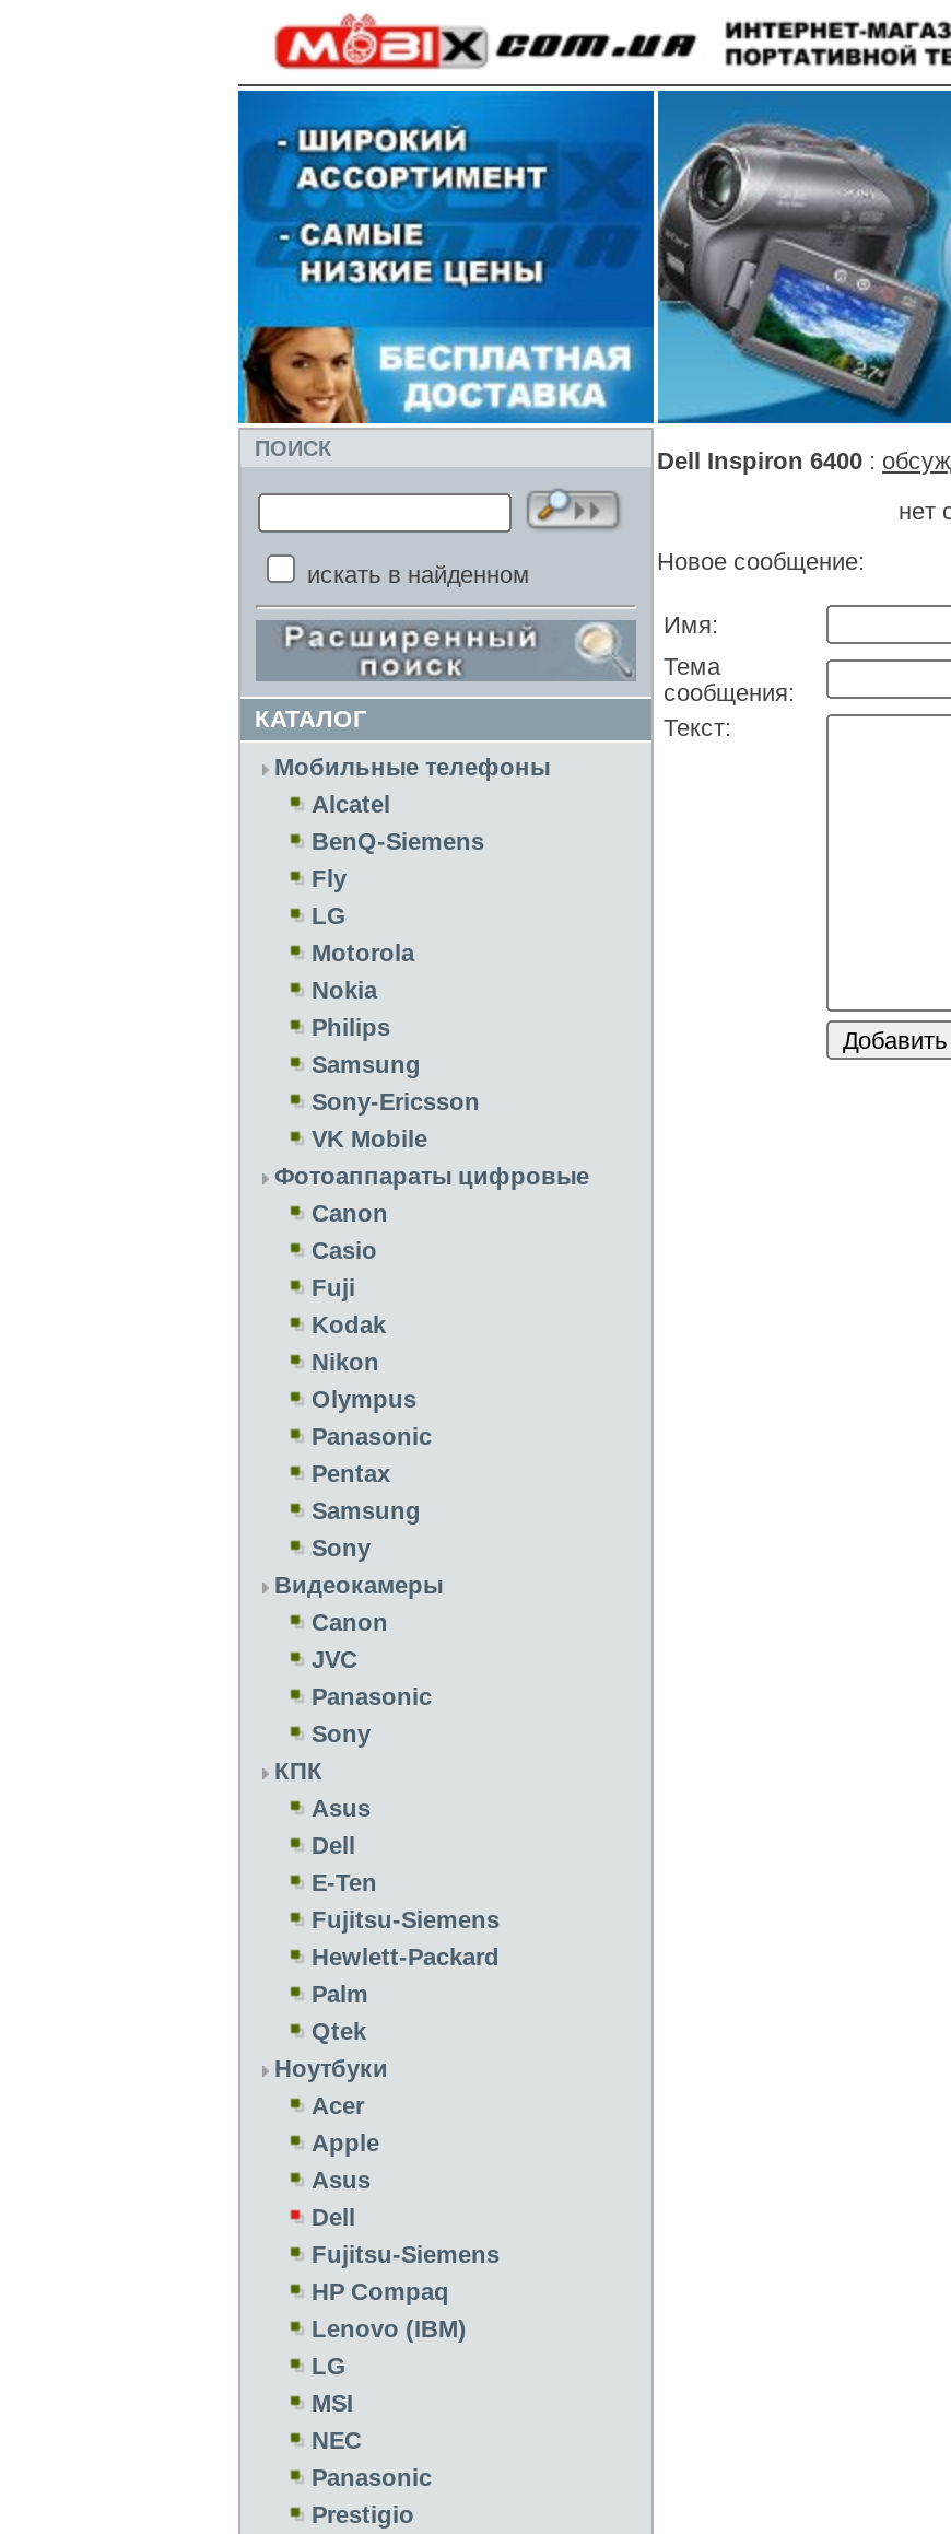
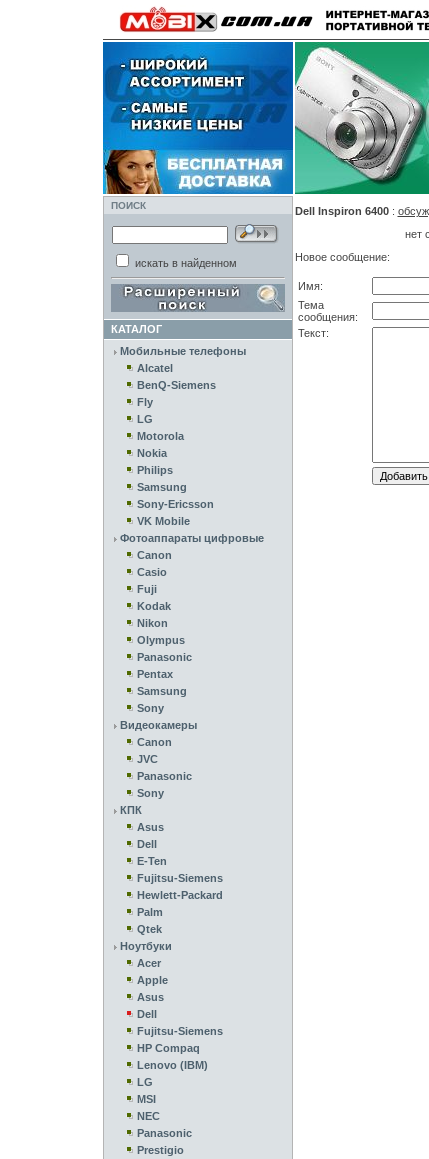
- [image]
+ [image]
